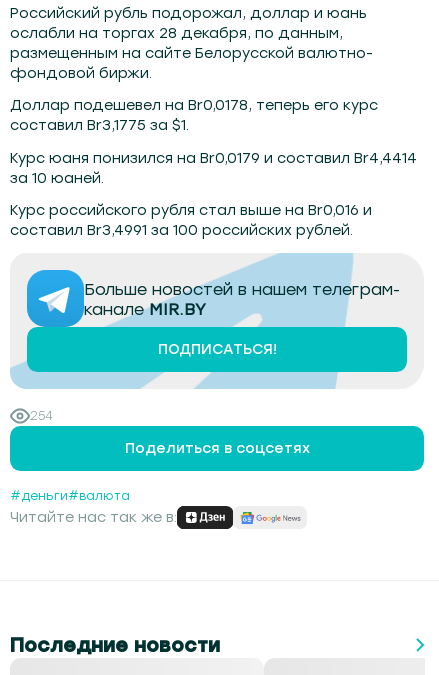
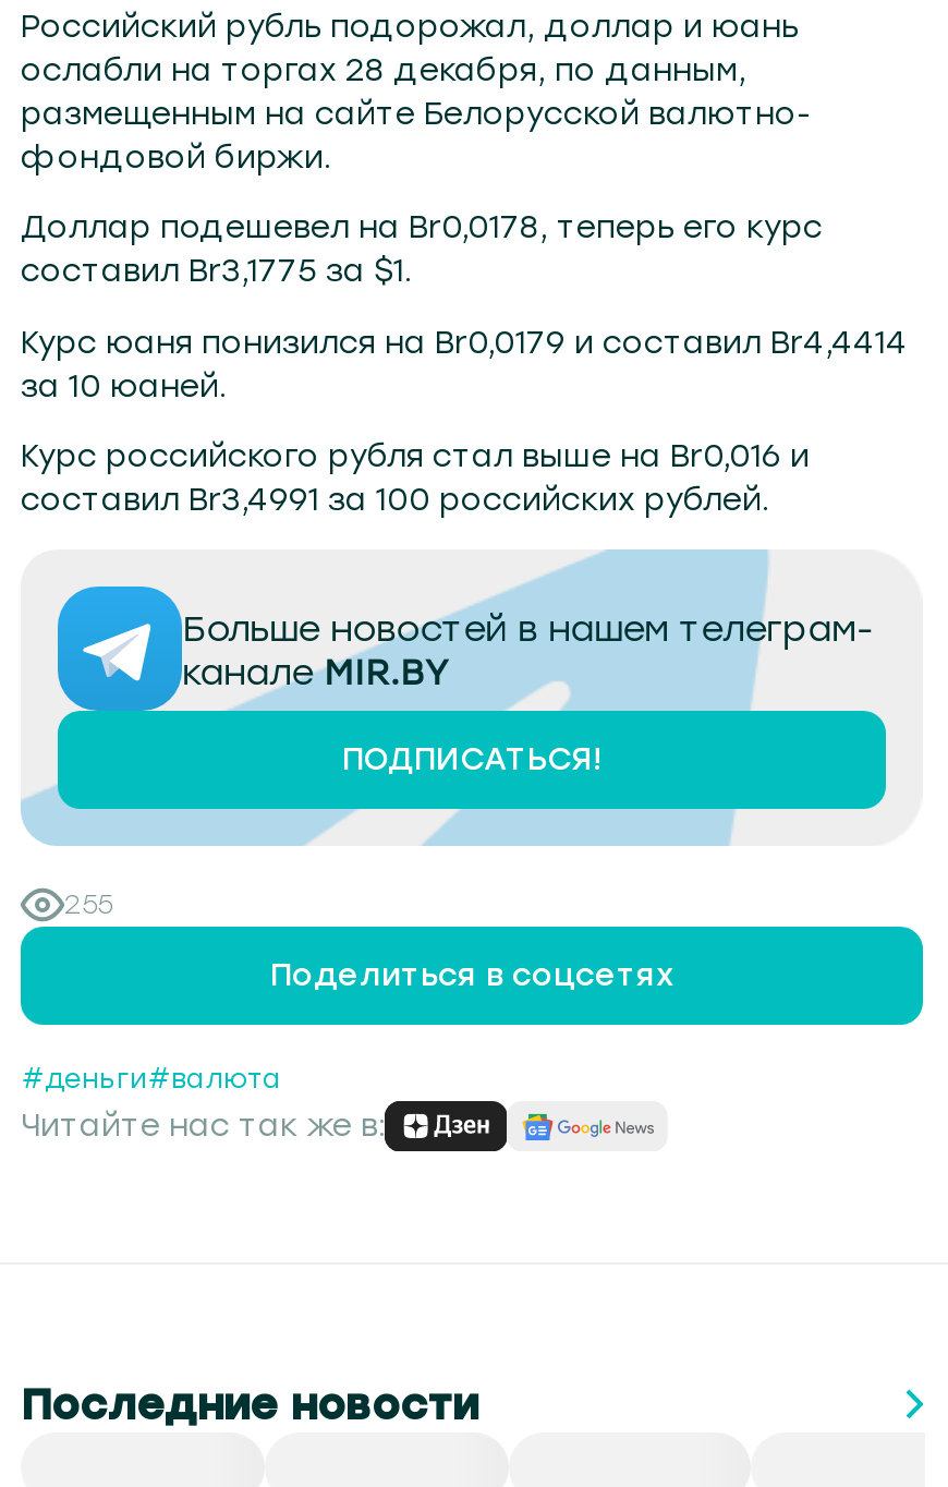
- 254
+ 255
